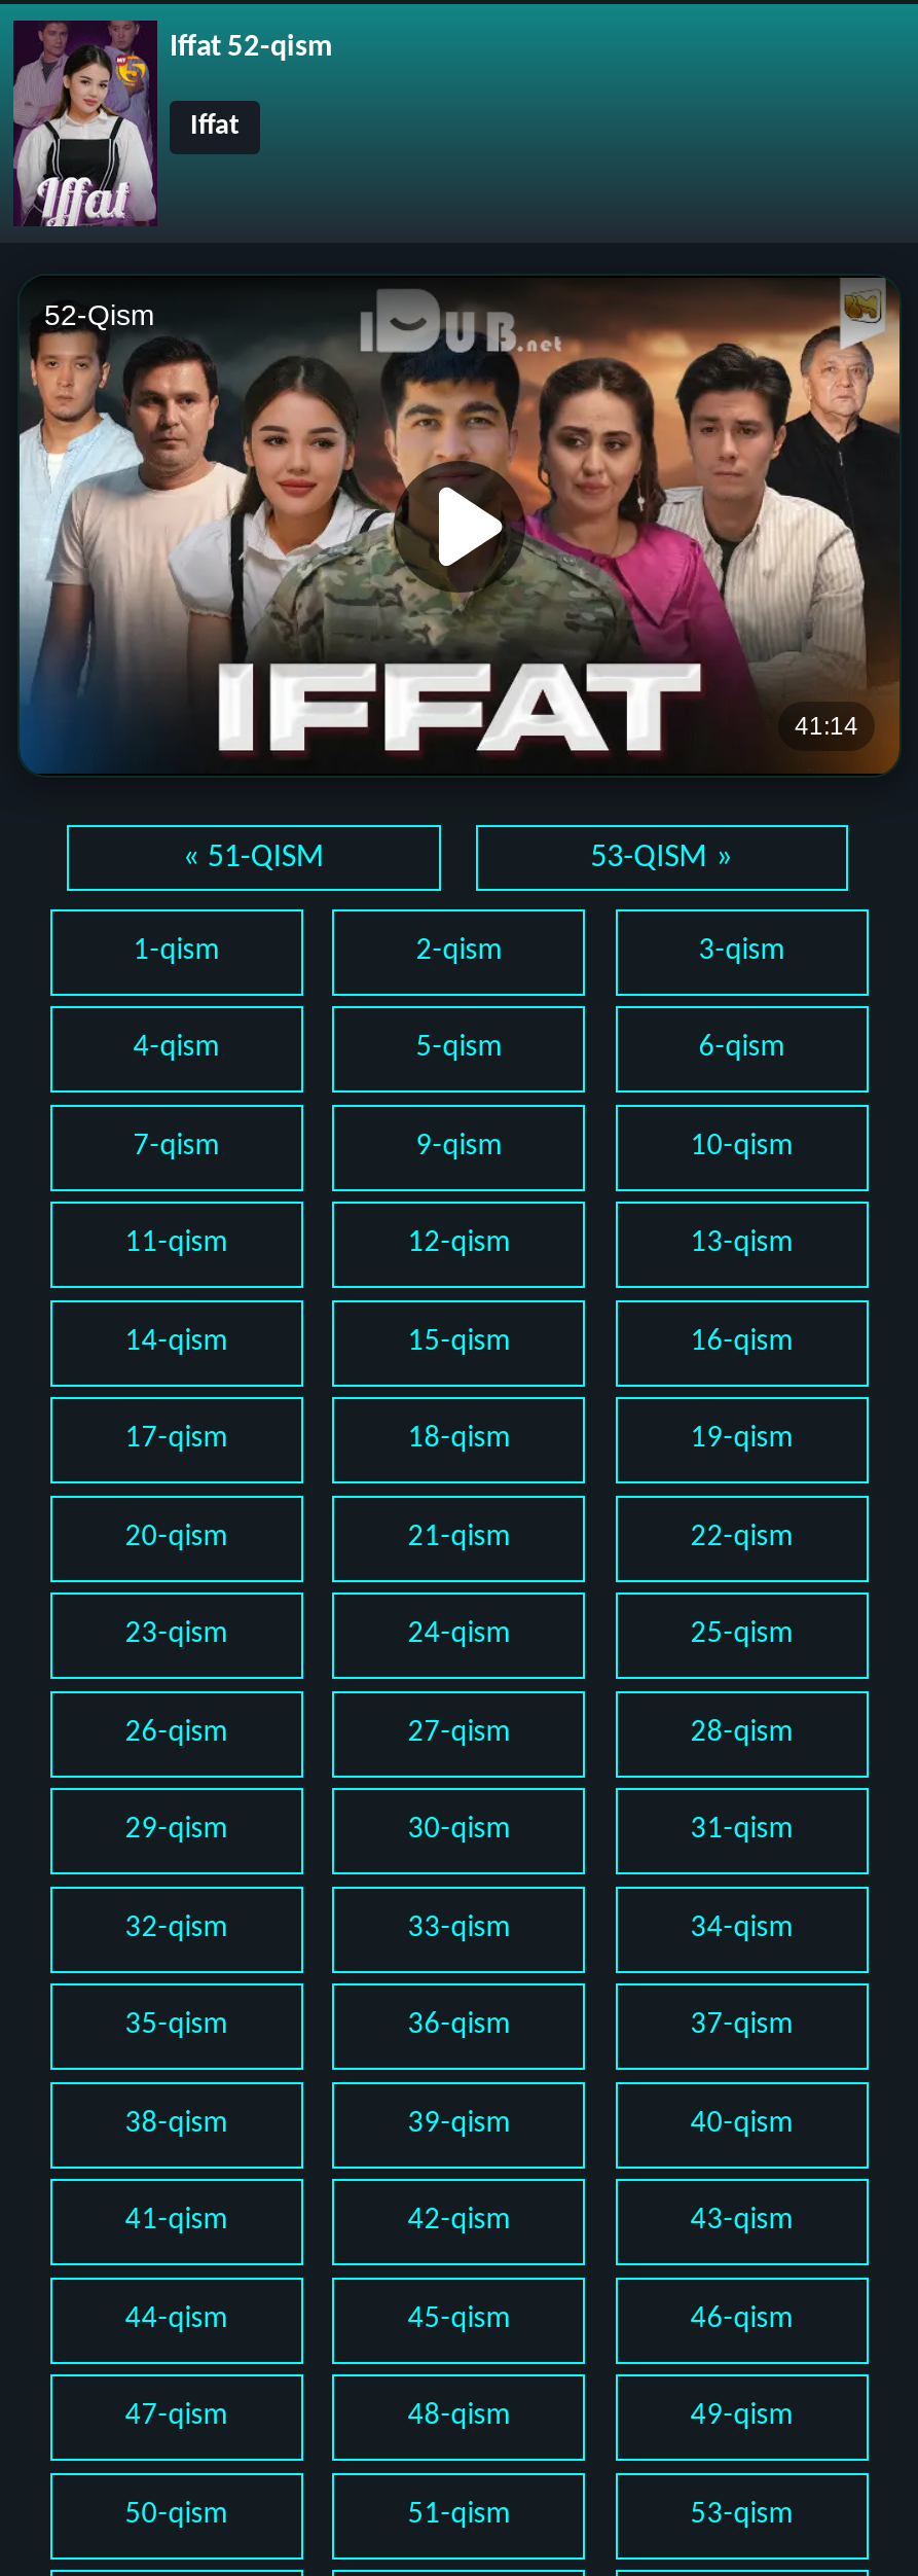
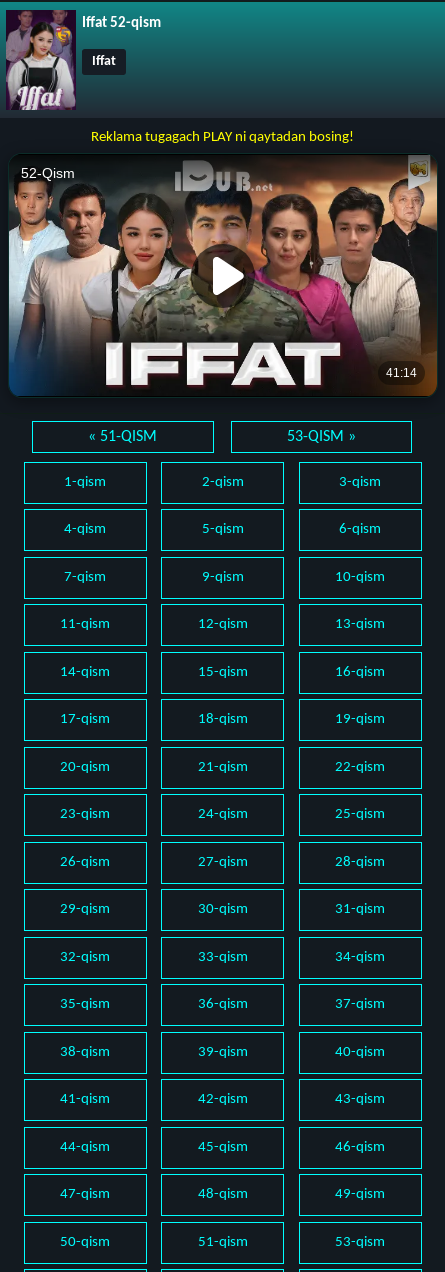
+ Reklama tugagach PLAY ni qaytadan bosing!
